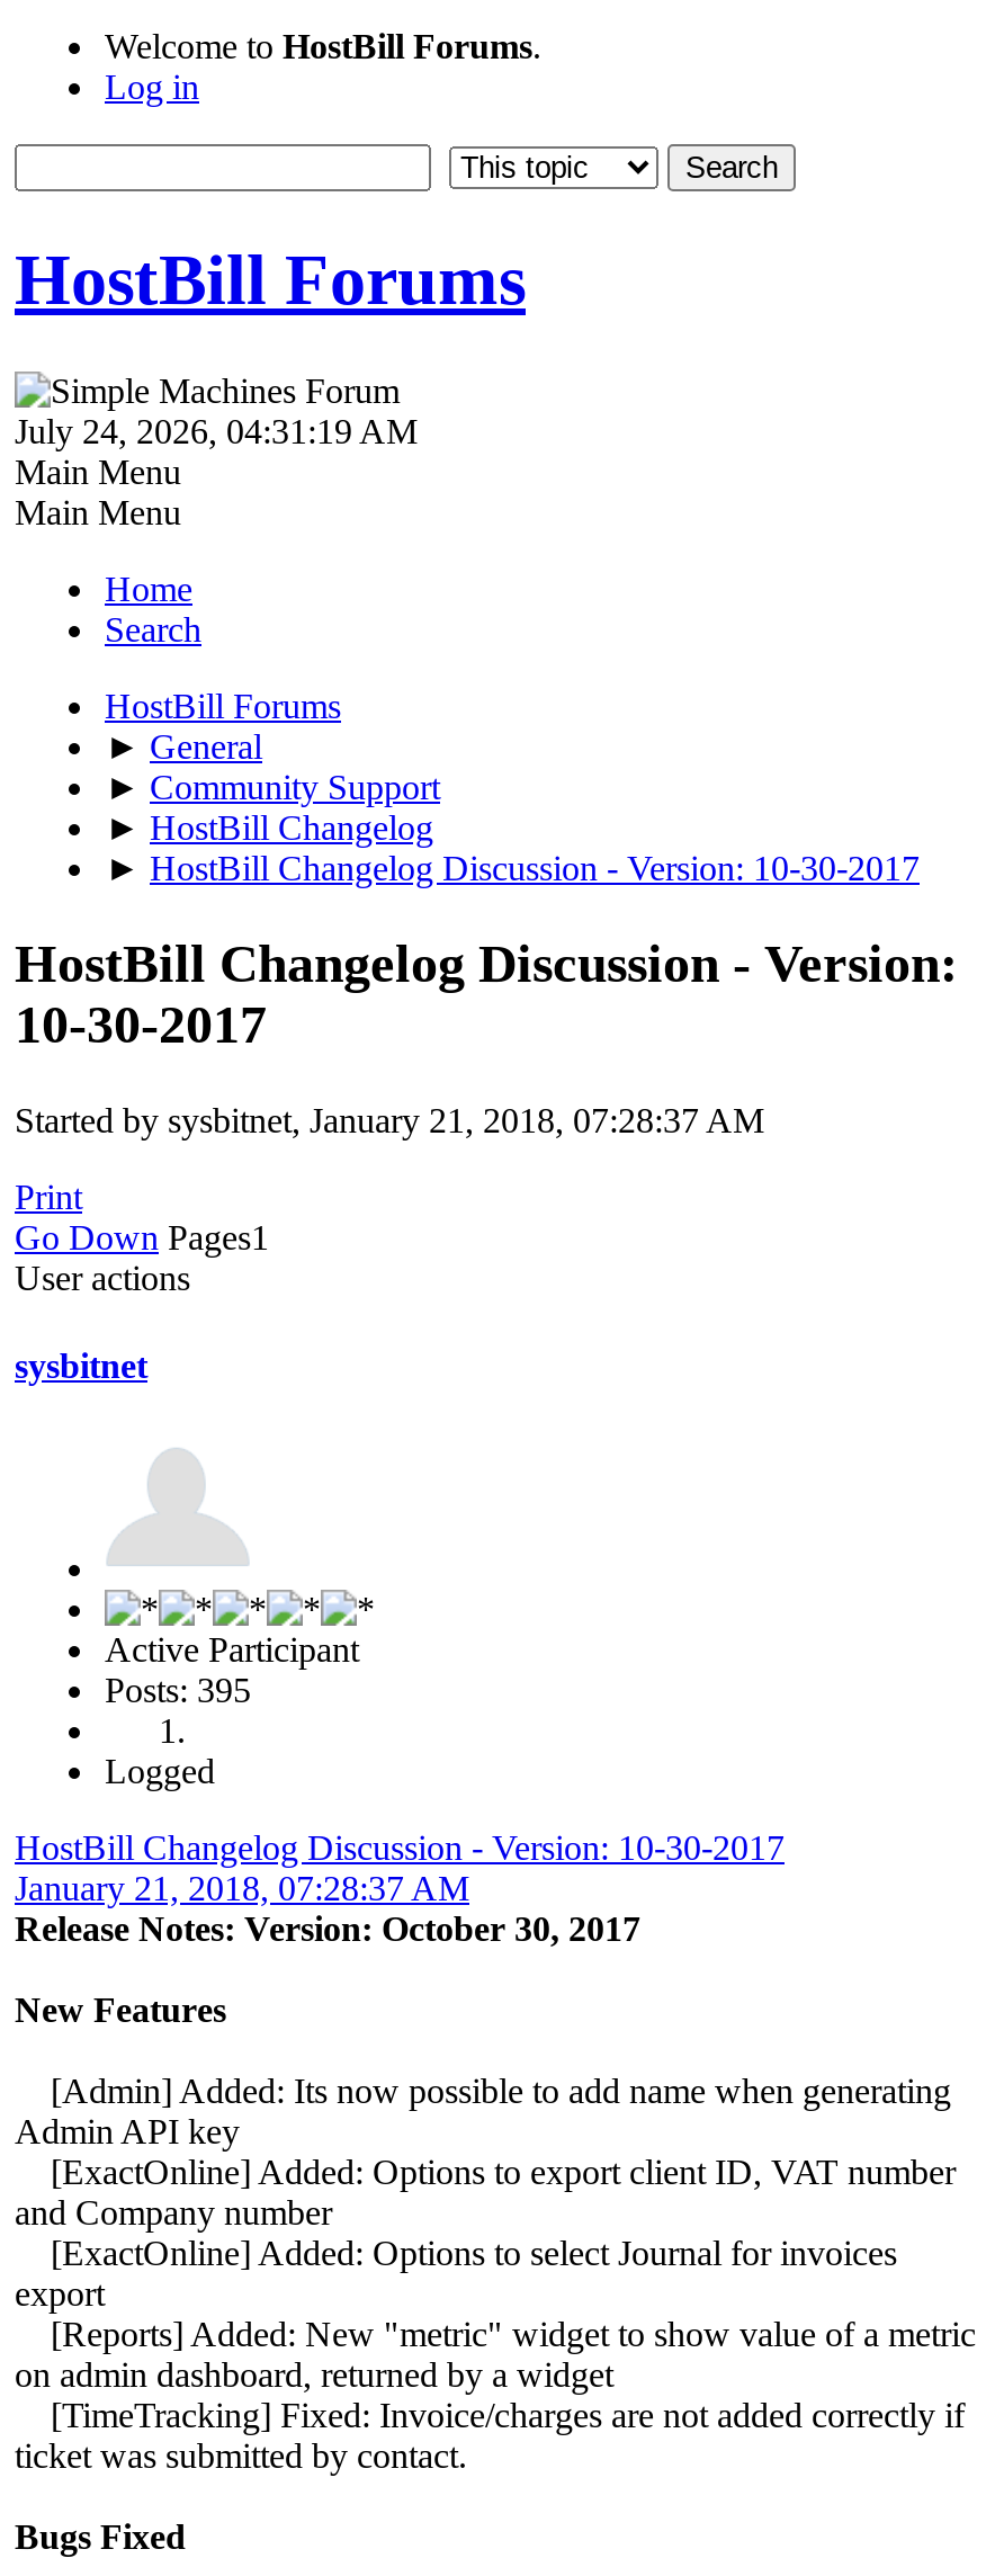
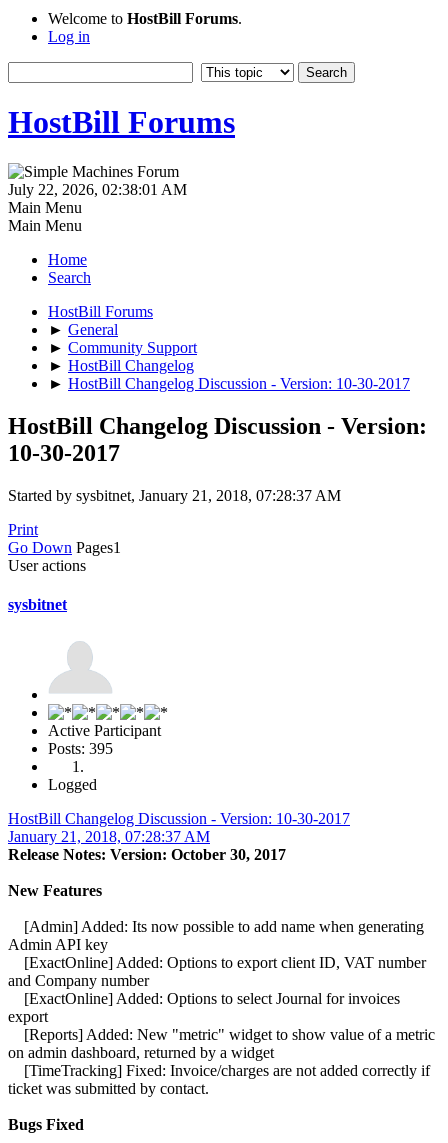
- July 24, 2026, 04:31:19 AM
+ July 22, 2026, 02:38:01 AM
